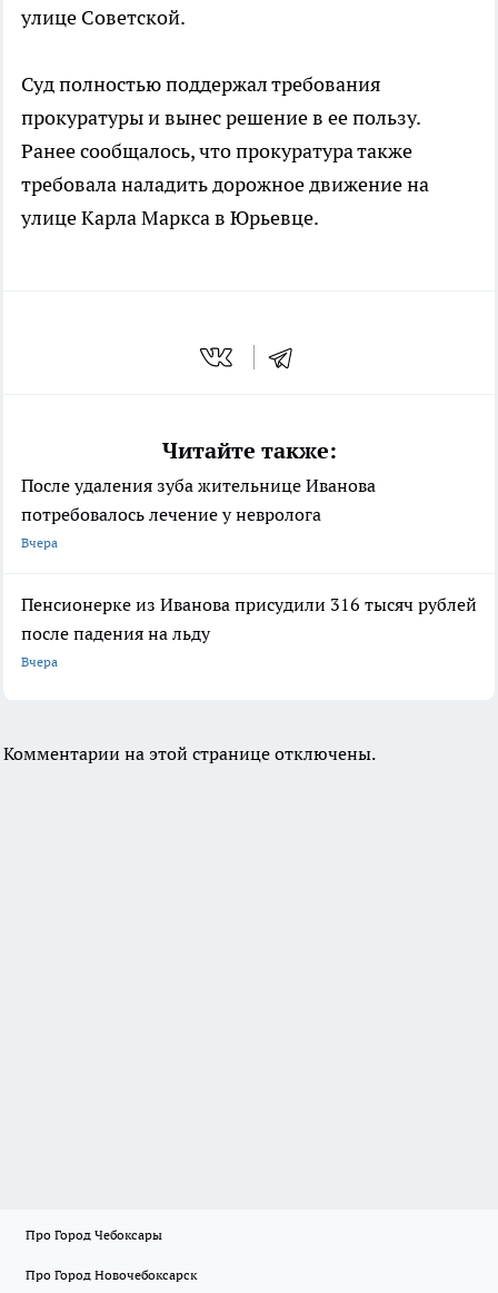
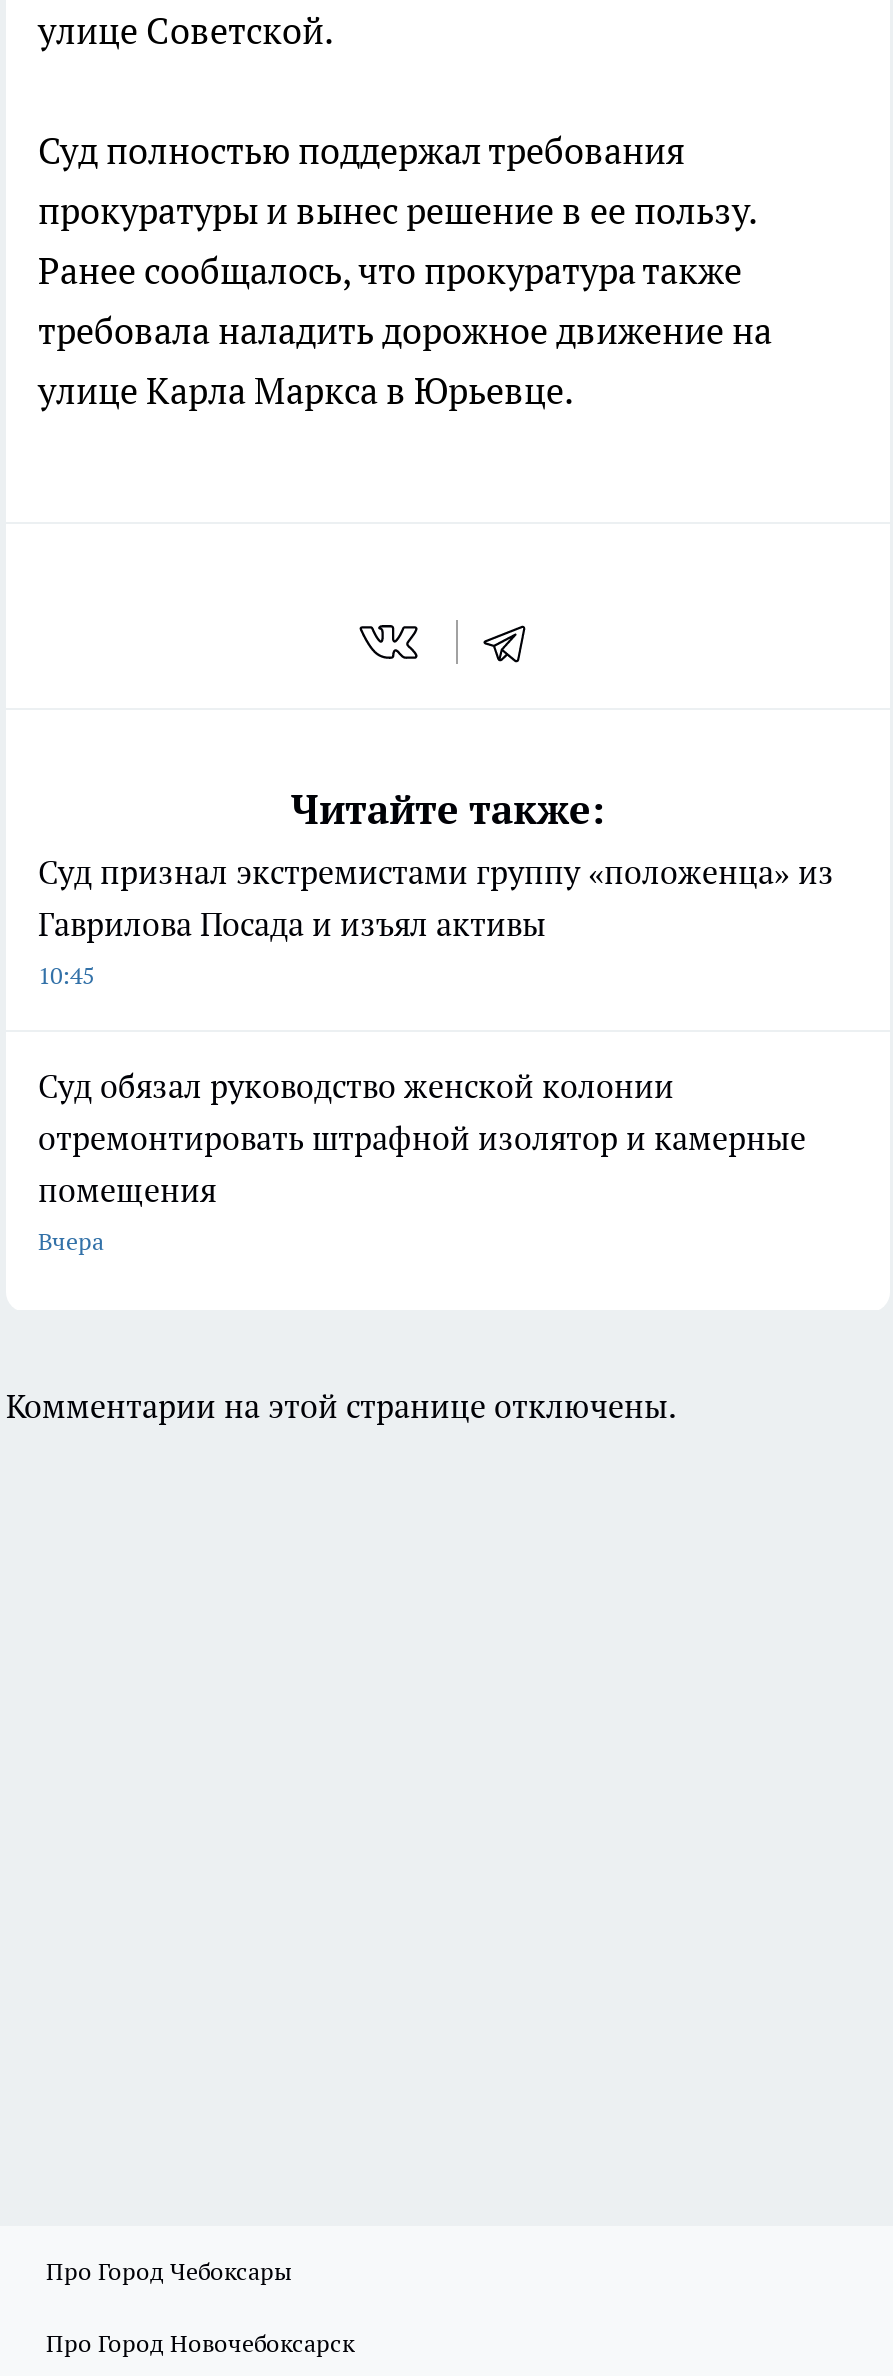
- После удаления зуба жительнице Иванова
- потребовалось лечение у невролога
- Вчера
+ Суд признал экстремистами группу «положенца» из
+ Гаврилова Посада и изъял активы
+ 10:45

- Пенсионерке из Иванова присудили 316 тысяч рублей
- после падения на льду
+ Суд обязал руководство женской колонии
+ отремонтировать штрафной изолятор и камерные
+ помещения
